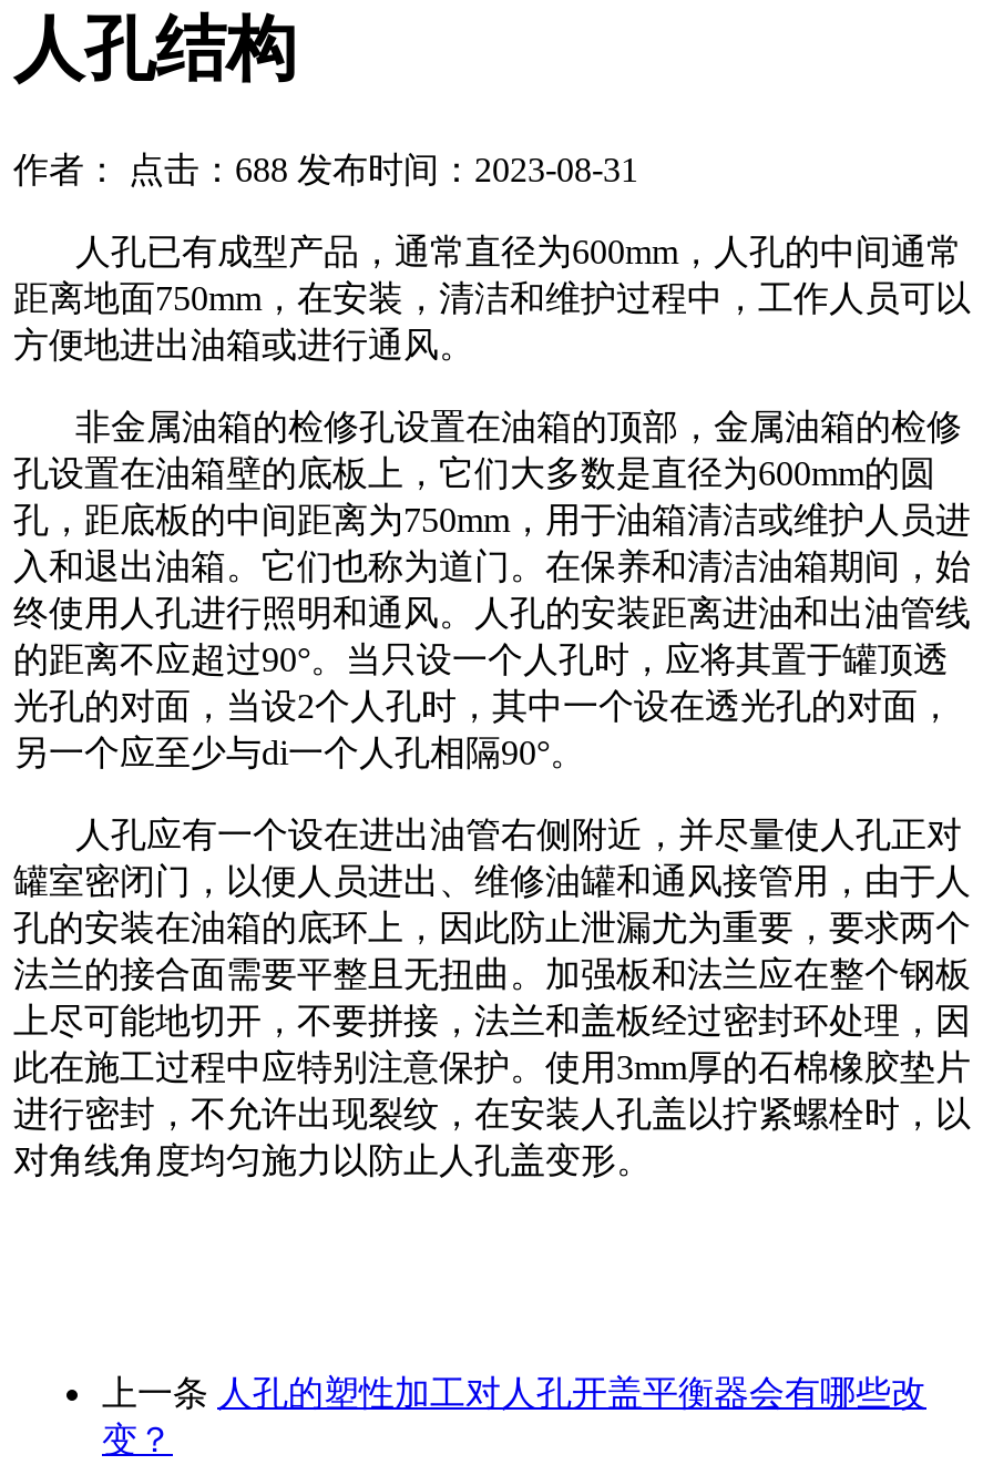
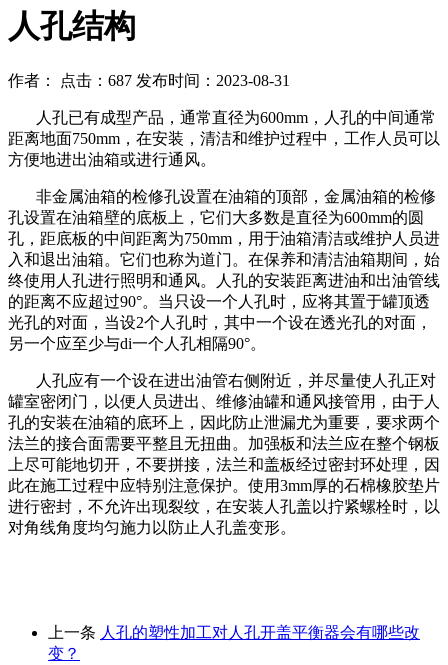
- 作者： 点击：688 发布时间：2023-08-31
+ 作者： 点击：687 发布时间：2023-08-31
